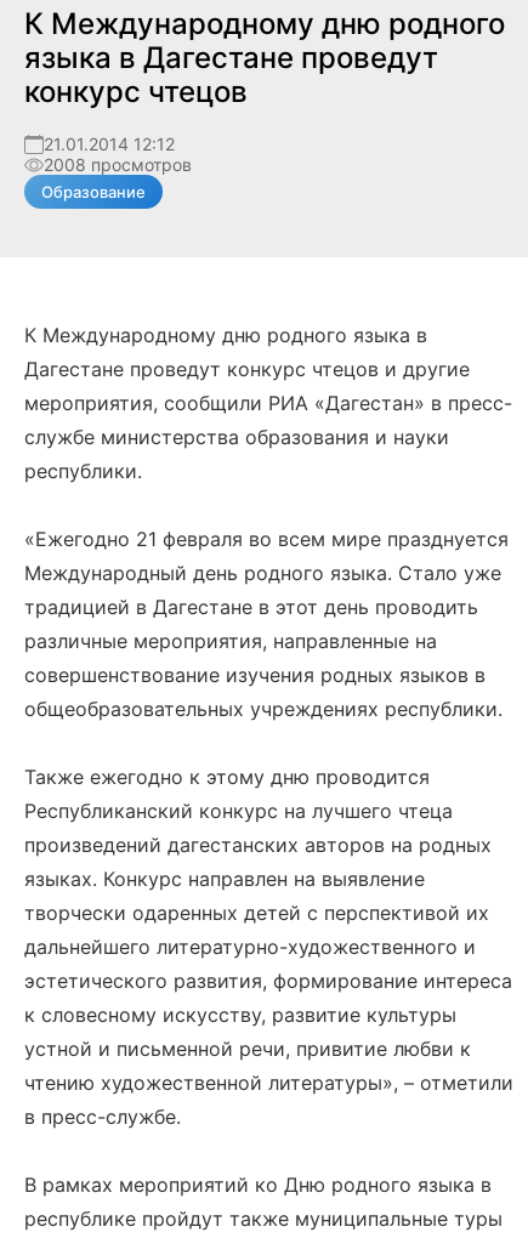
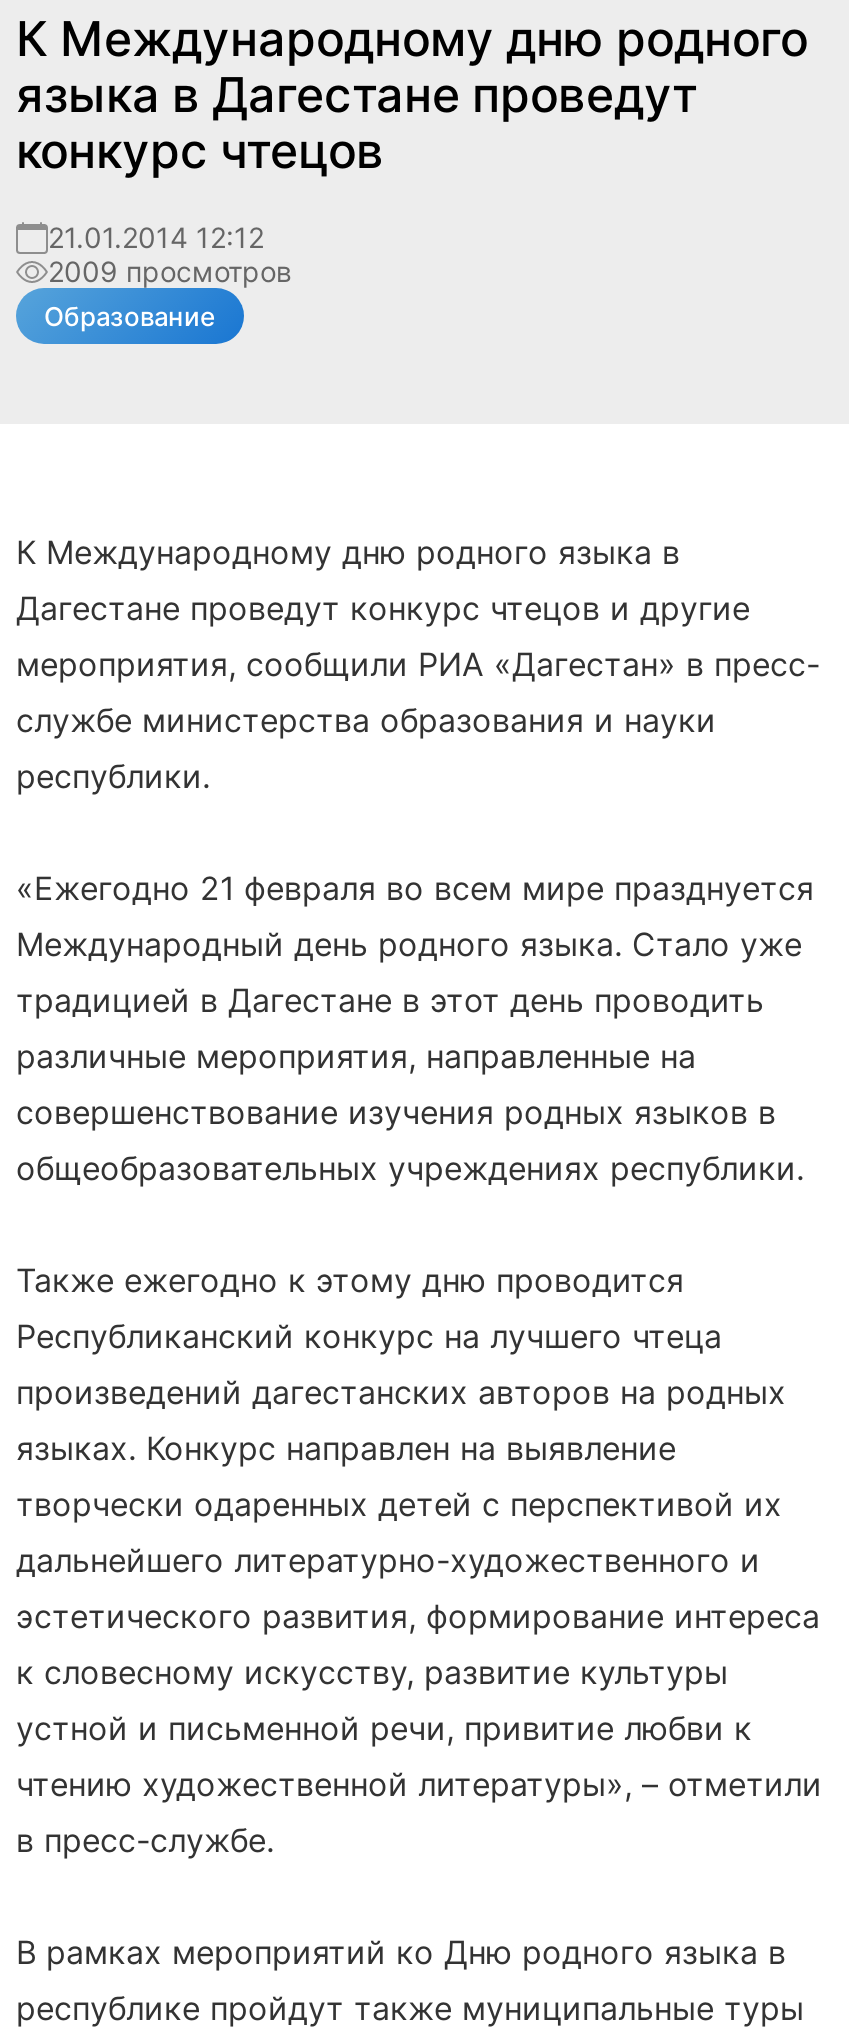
- 2008 просмотров
+ 2009 просмотров
